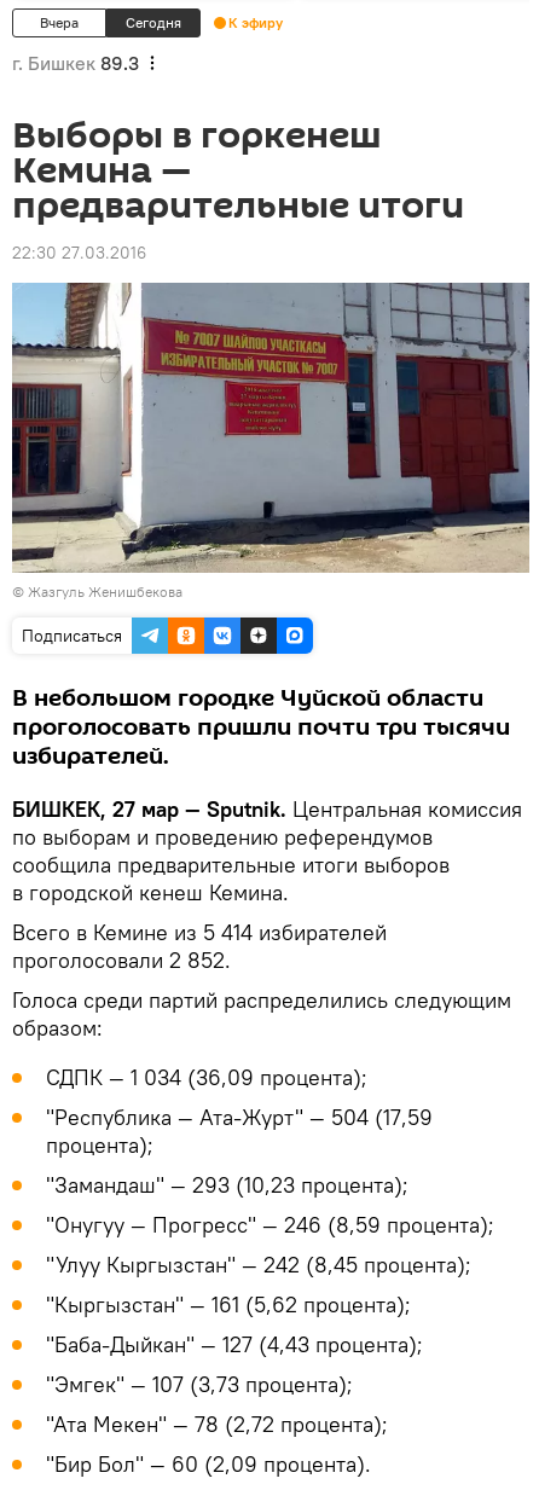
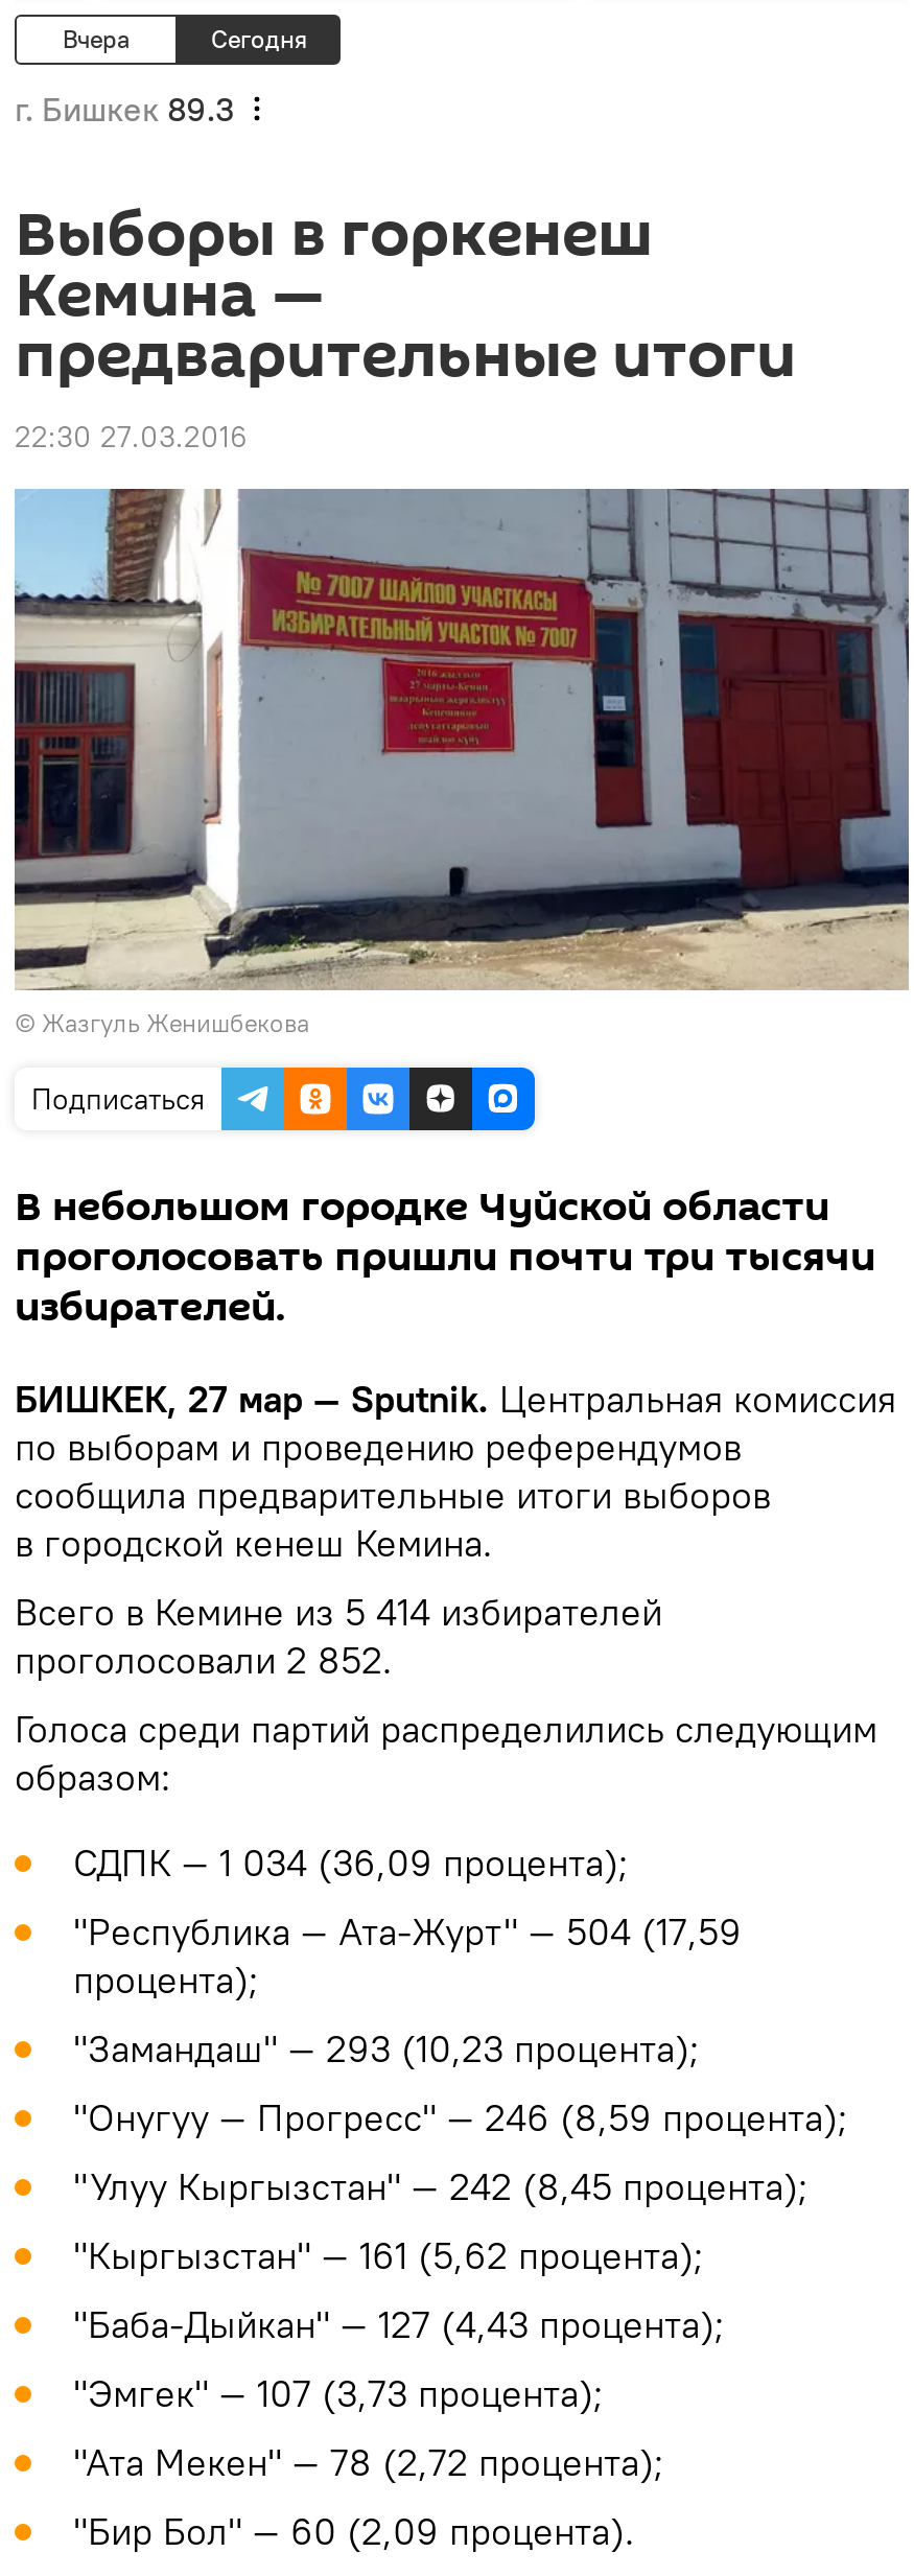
- К эфиру
